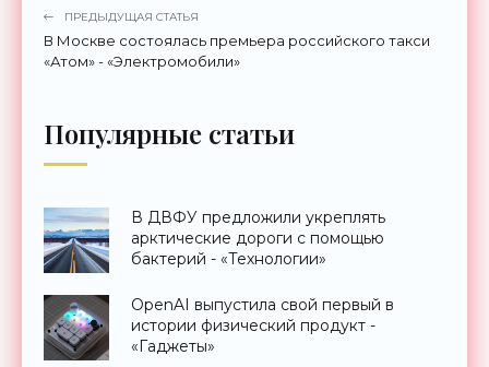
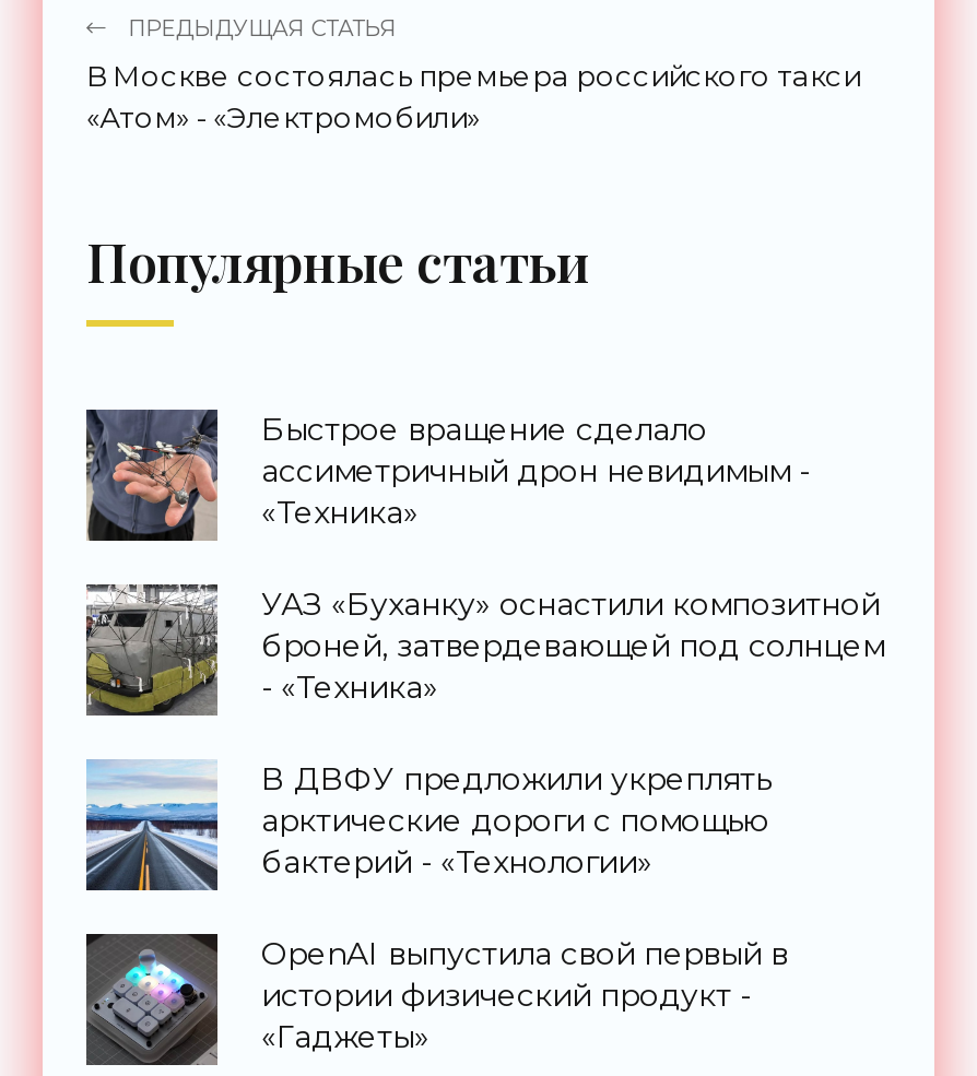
+ [image]
+ Быстрое вращение сделало
+ ассиметричный дрон невидимым -
+ «Техника»
+ УАЗ «Буханку» оснастили композитной
+ броней, затвердевающей под солнцем
+ - «Техника»

+ [image]
